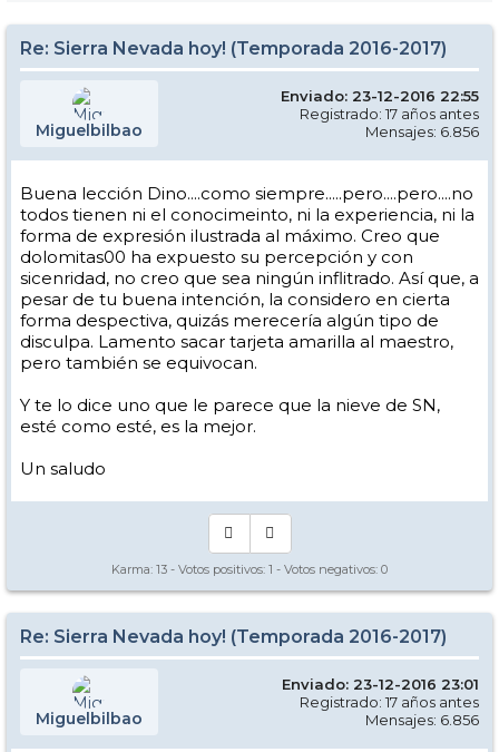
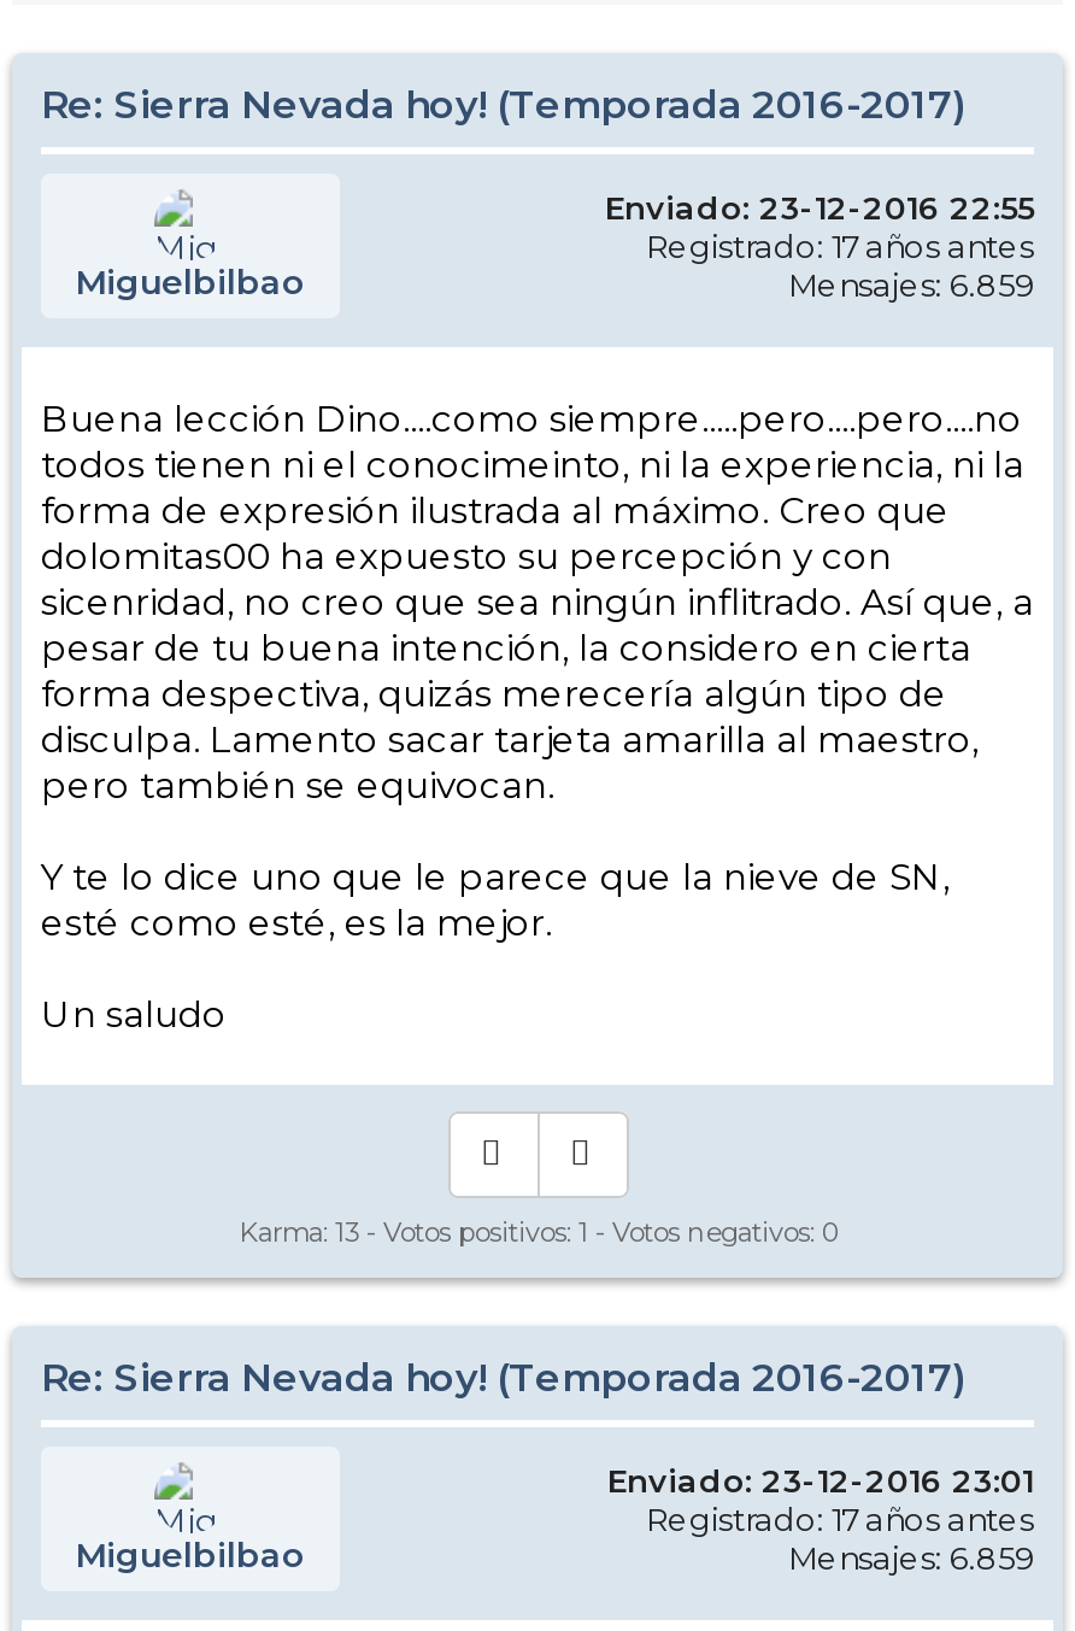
- Mensajes: 6.856
+ Mensajes: 6.859

- Mensajes: 6.856
+ Mensajes: 6.859
